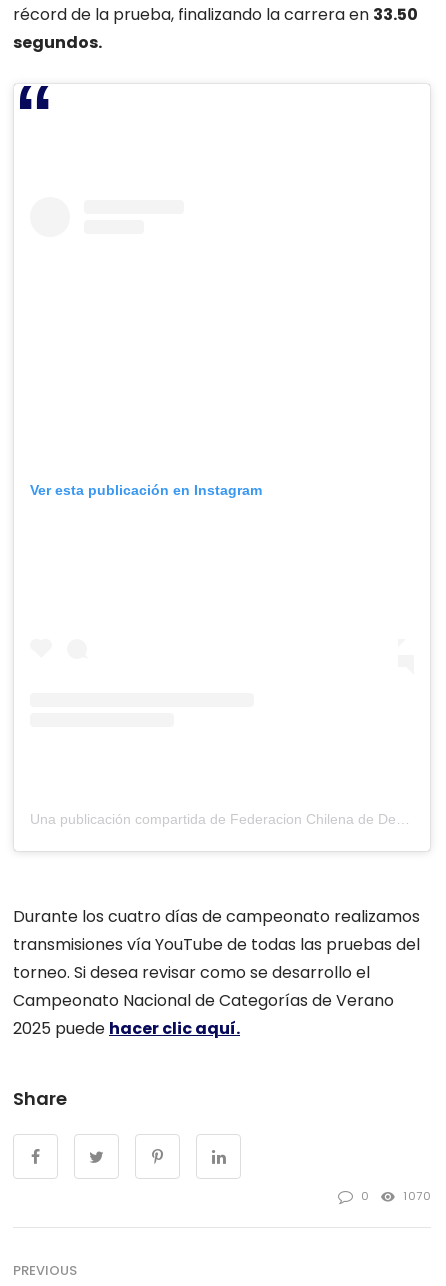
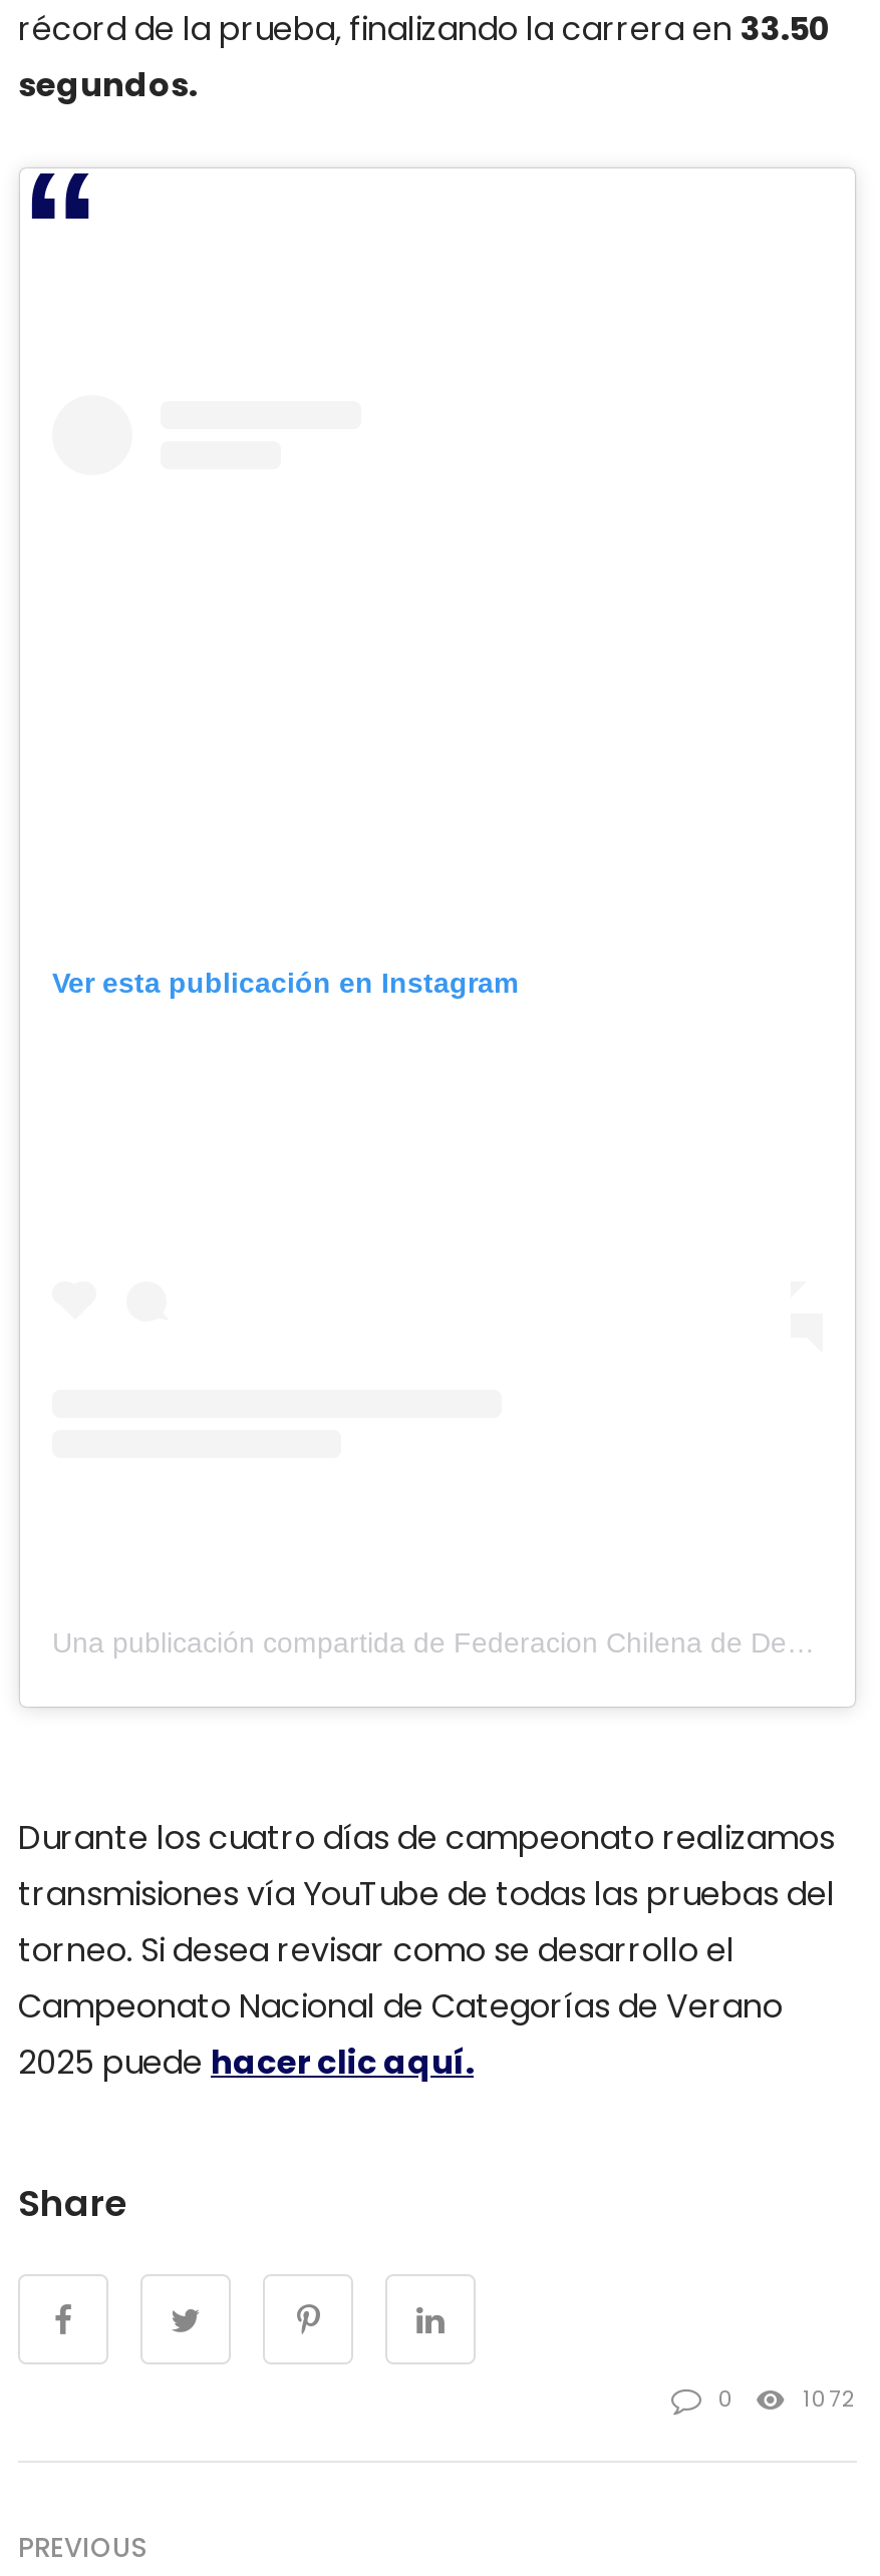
- 1070
+ 1072
